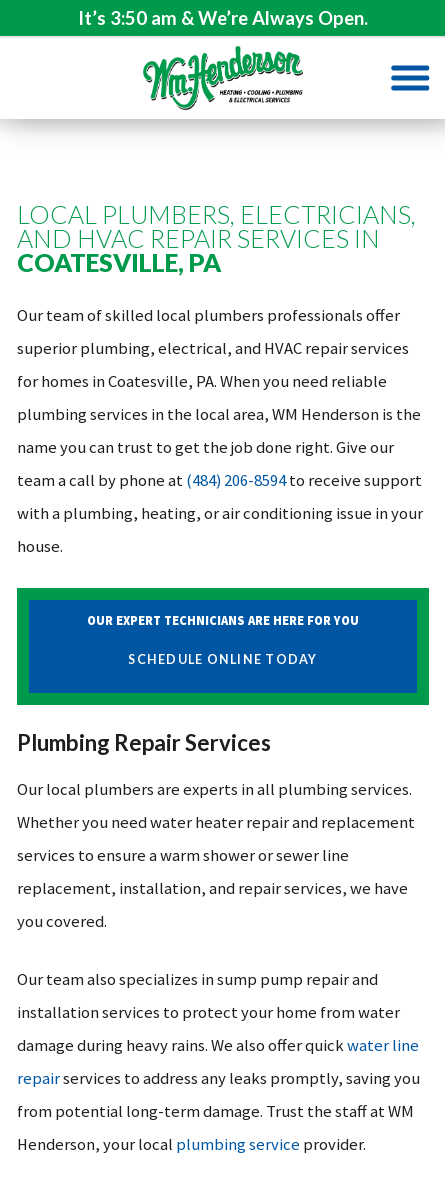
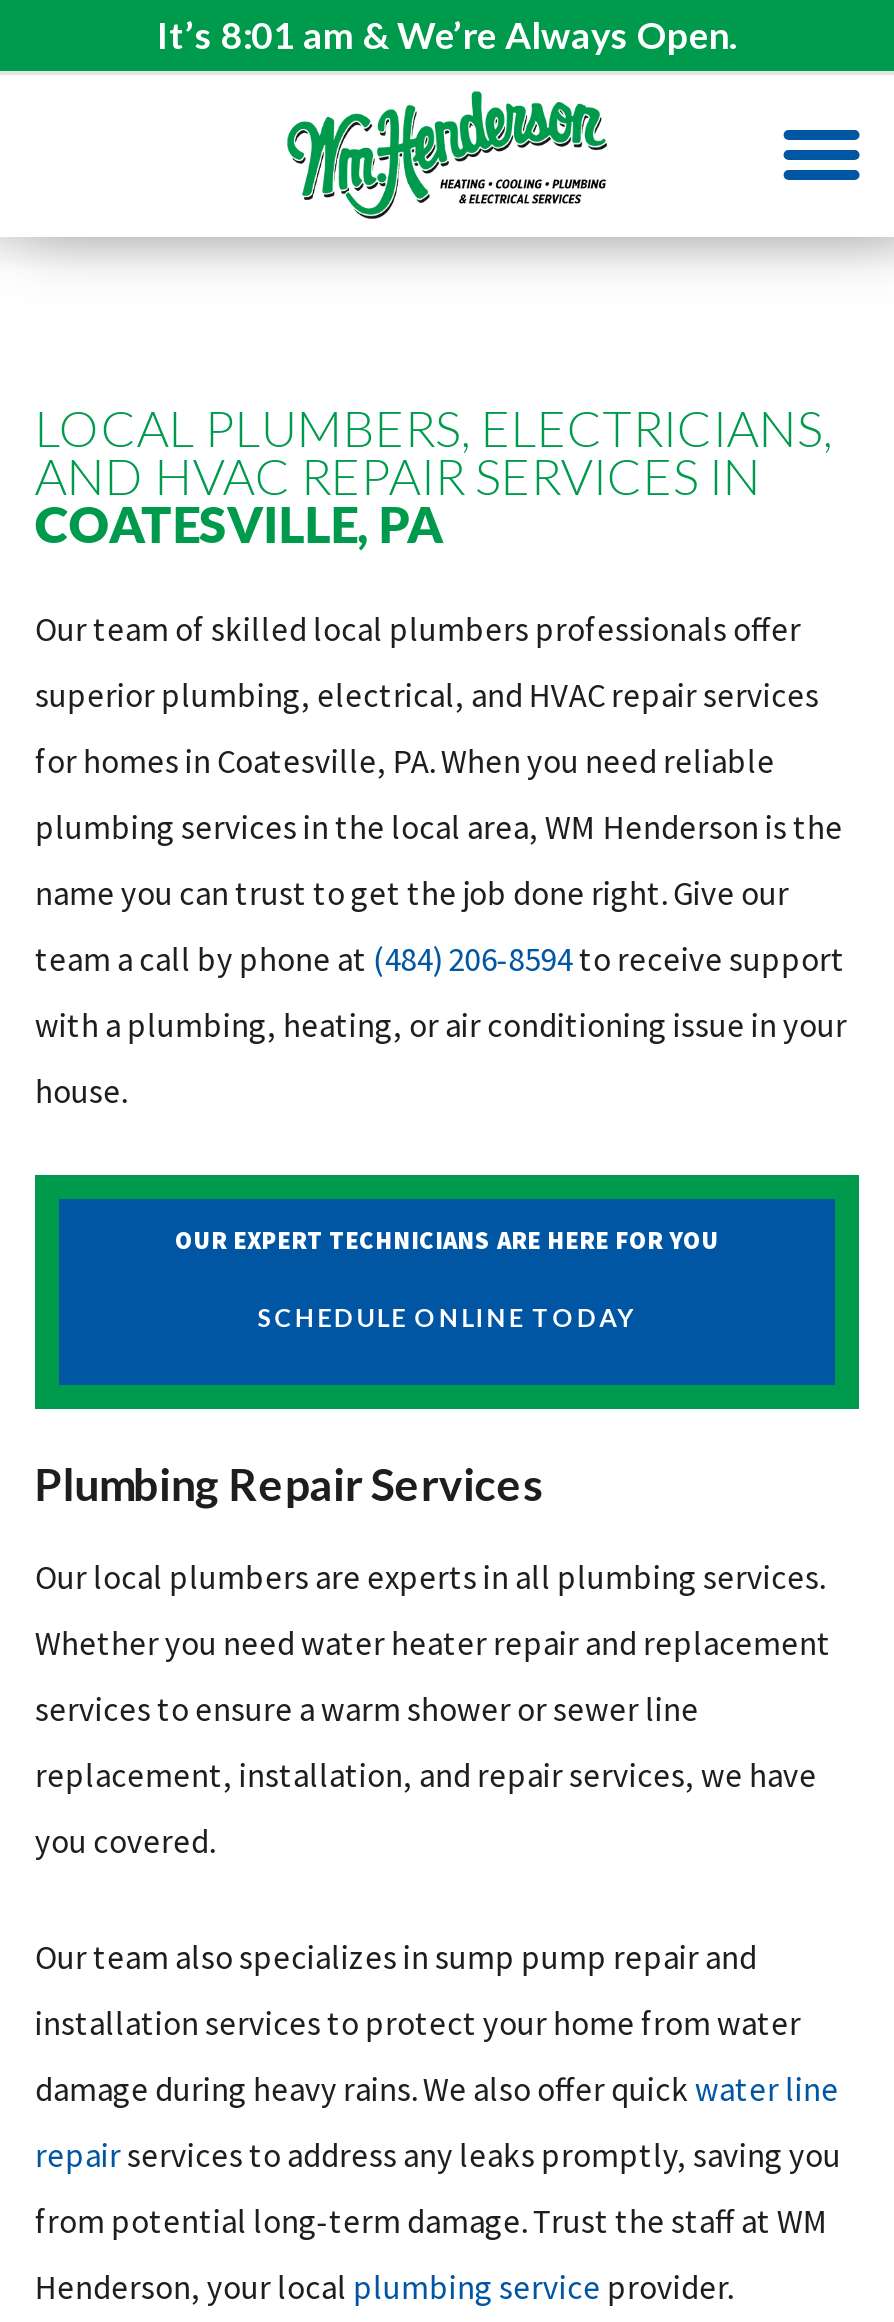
- It’s 3:50 am & We’re Always Open.
+ It’s 8:01 am & We’re Always Open.
